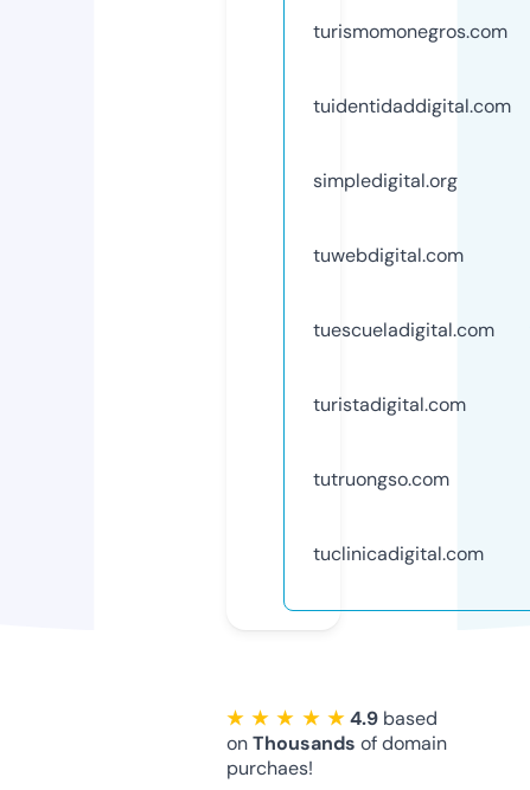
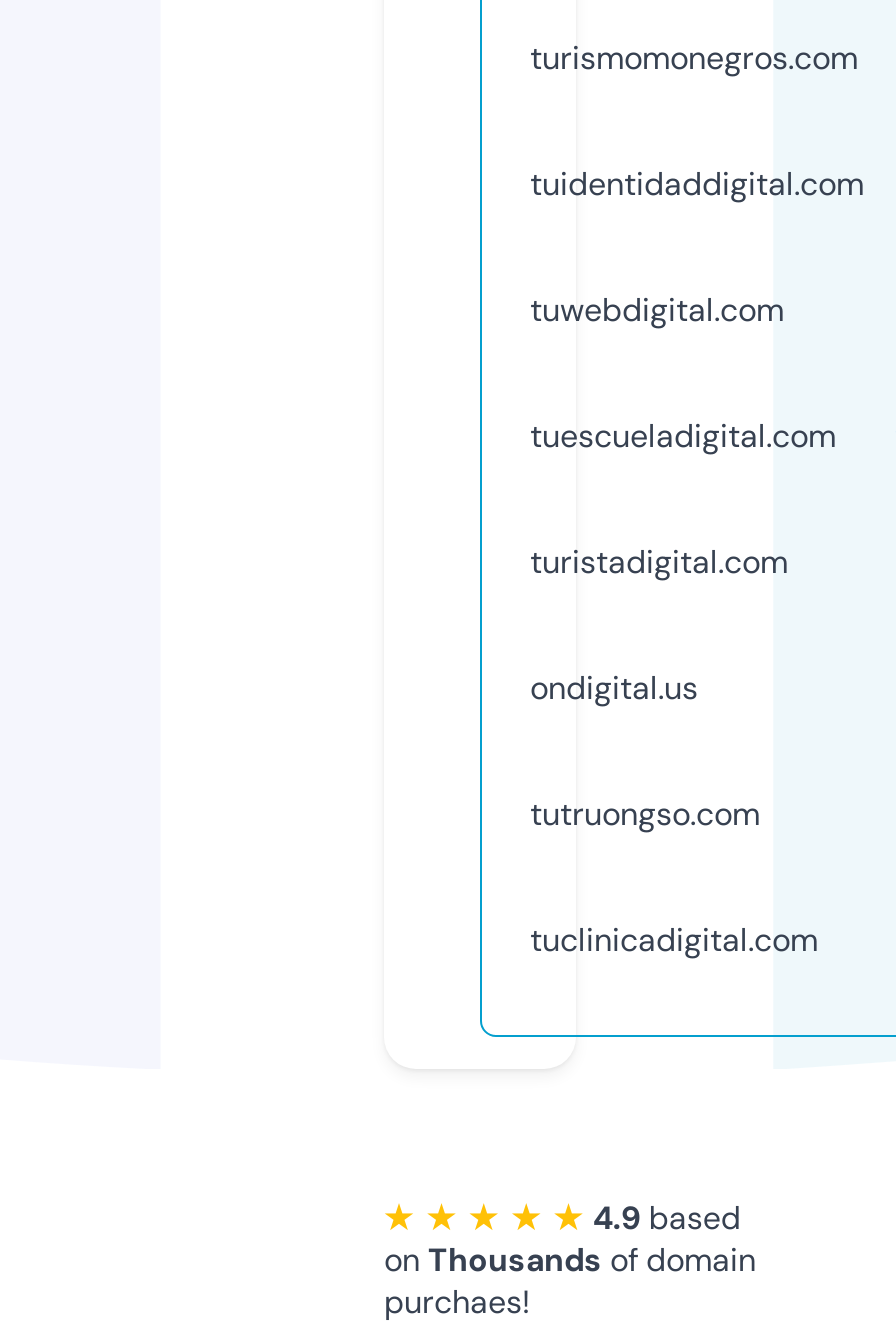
- simpledigital.org

moved up: tuwebdigital.com | tuescueladigital.com | turistadigital.com

+ ondigital.us
